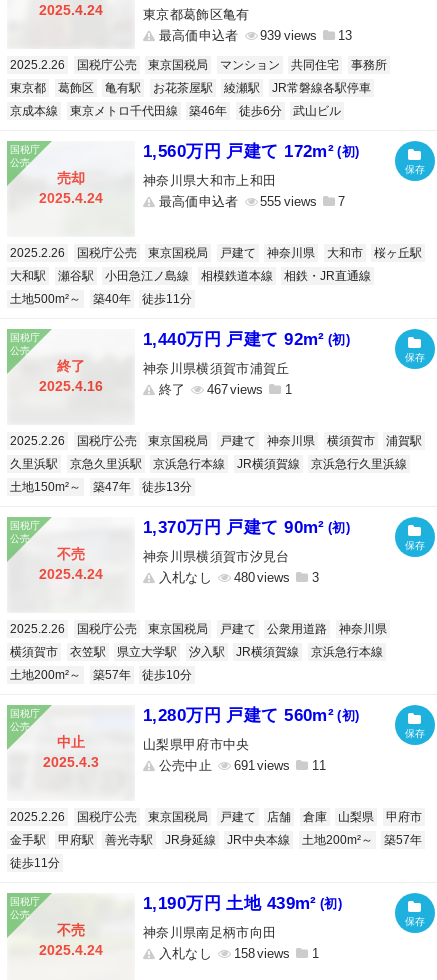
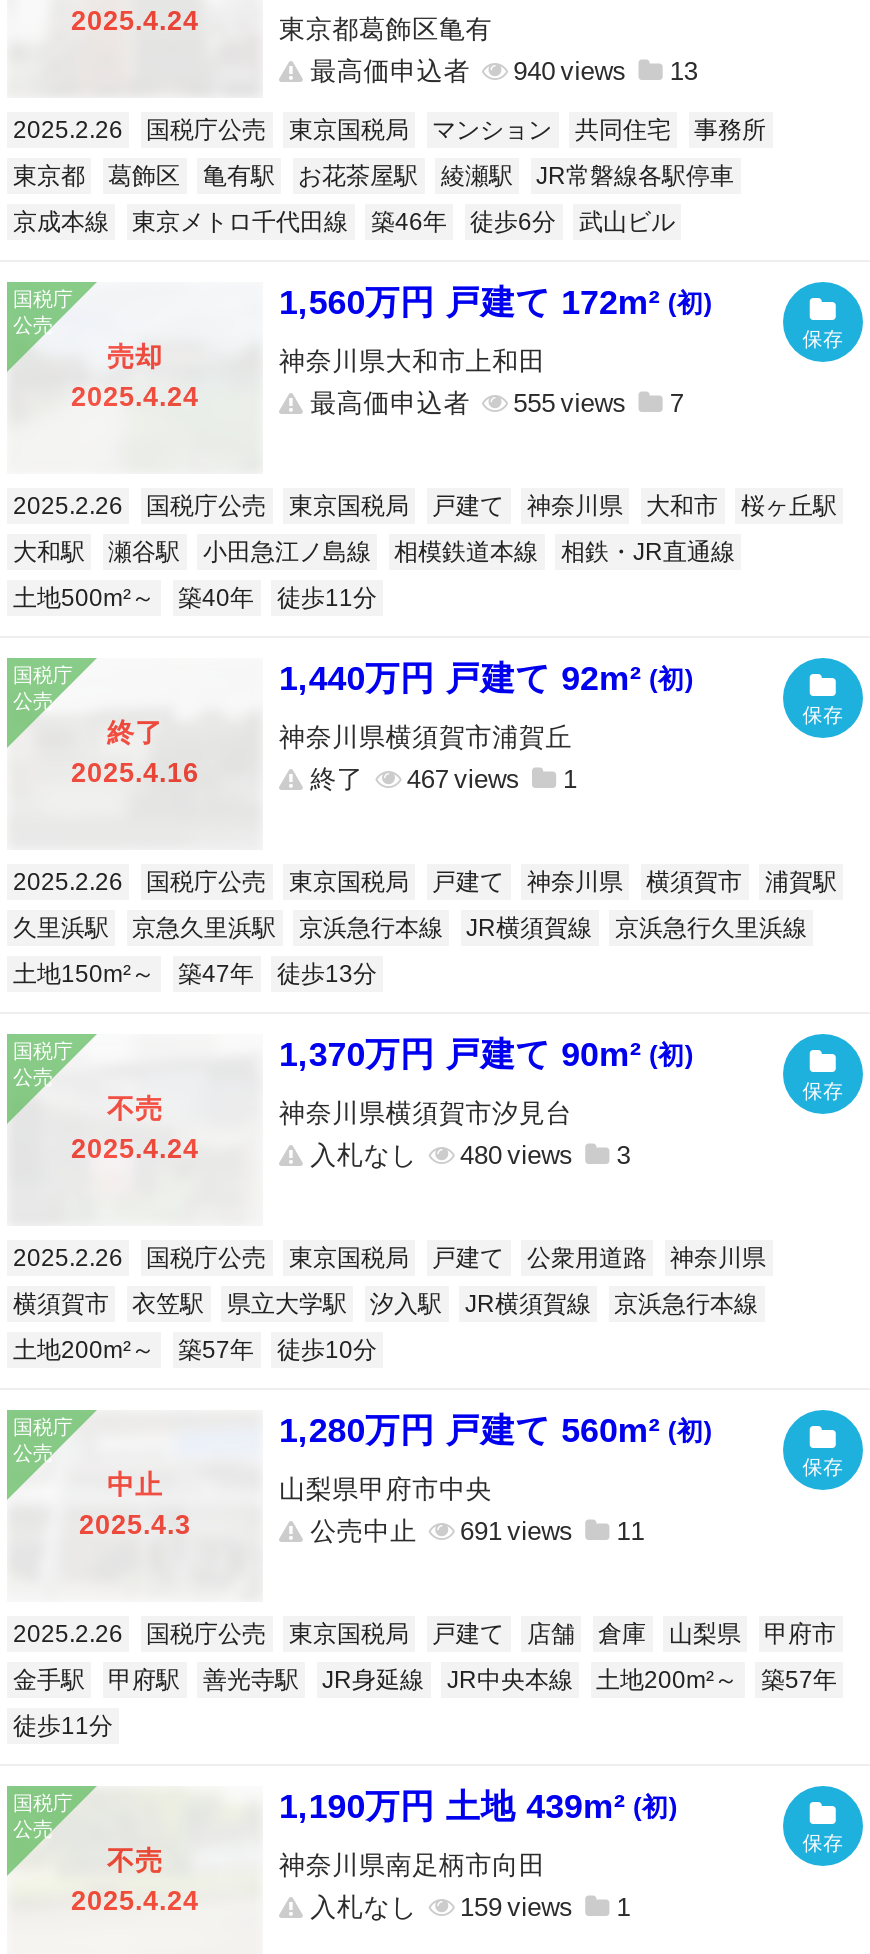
- 最高価申込者 939
+ 最高価申込者 940

- 入札なし 158
+ 入札なし 159
